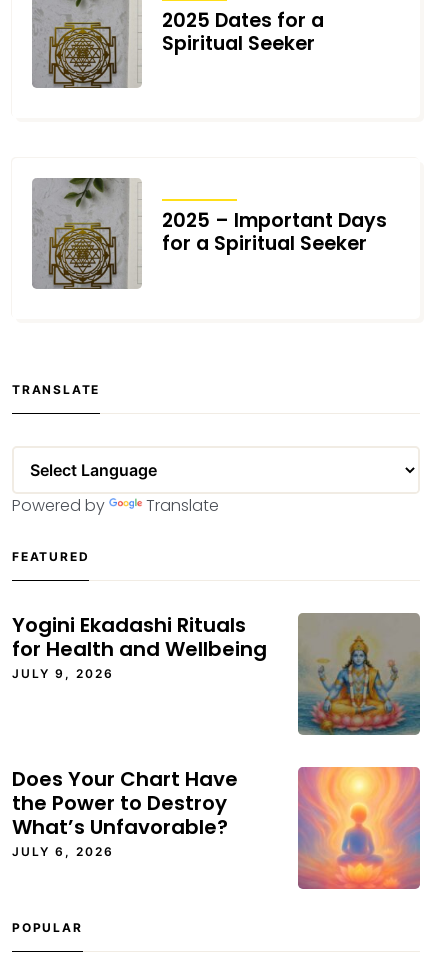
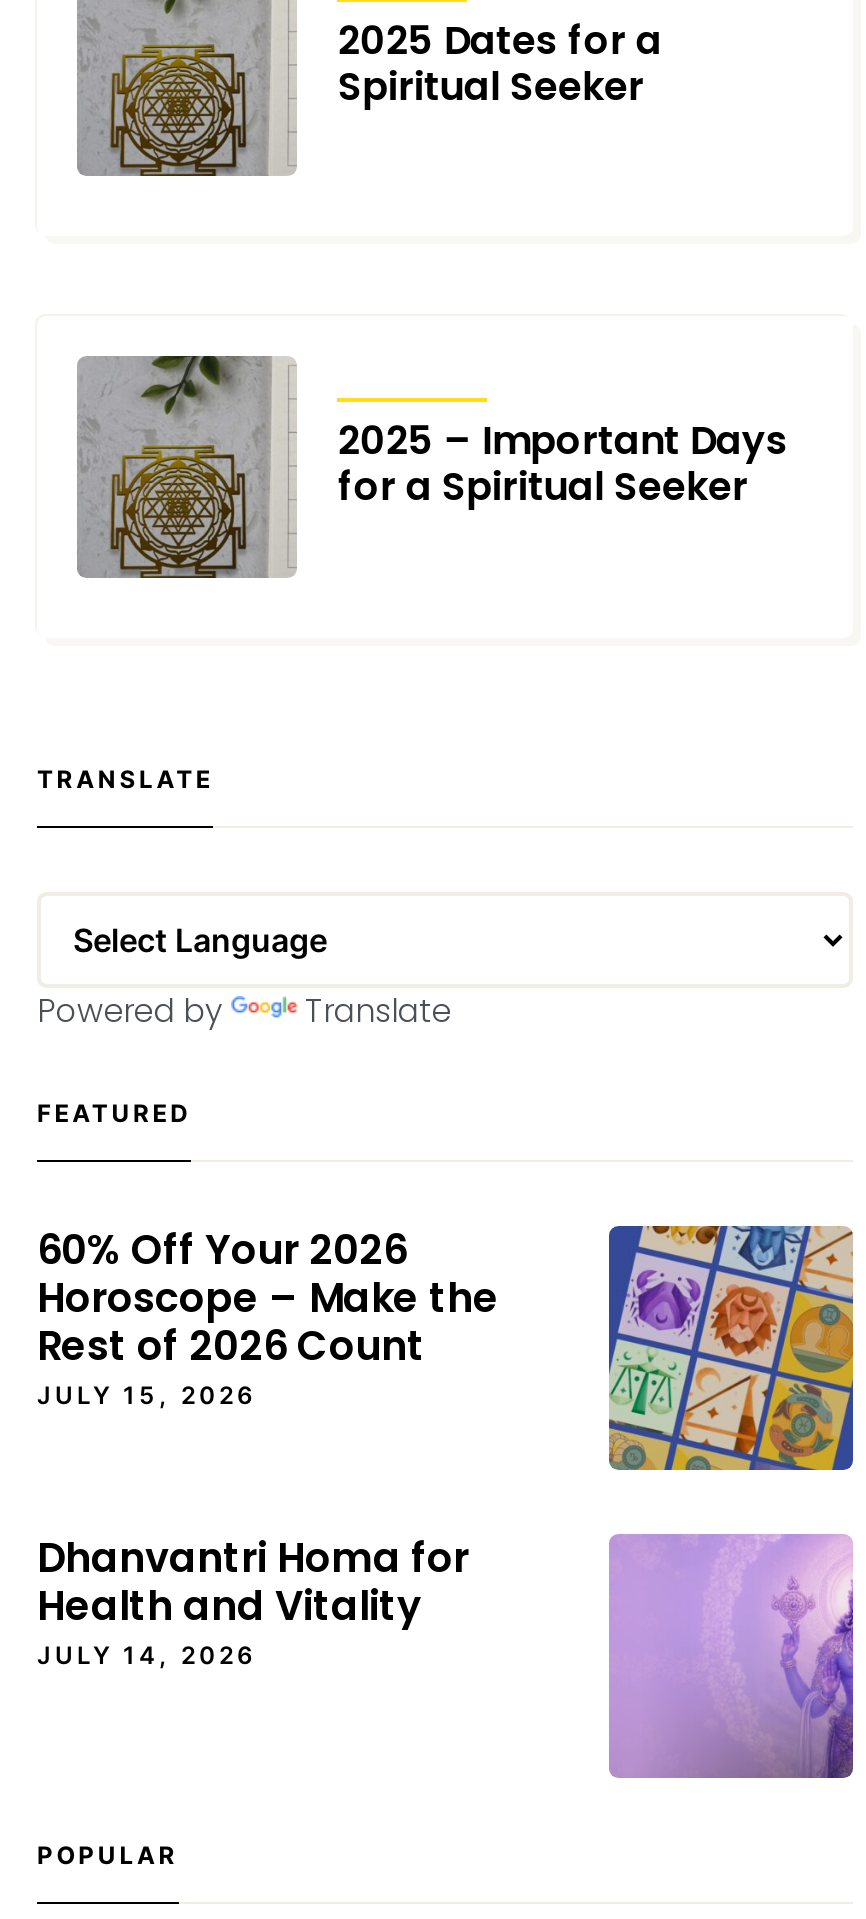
- Yogini Ekadashi Rituals
- for Health and Wellbeing
- JULY 9, 2026
+ 60% Off Your 2026
+ Horoscope – Make the
+ Rest of 2026 Count
+ JULY 15, 2026

- [image]
+ [image]

- Does Your Chart Have
- the Power to Destroy
- What’s Unfavorable?
- JULY 6, 2026
+ Dhanvantri Homa for
+ Health and Vitality
+ JULY 14, 2026

- [image]
+ [image]
